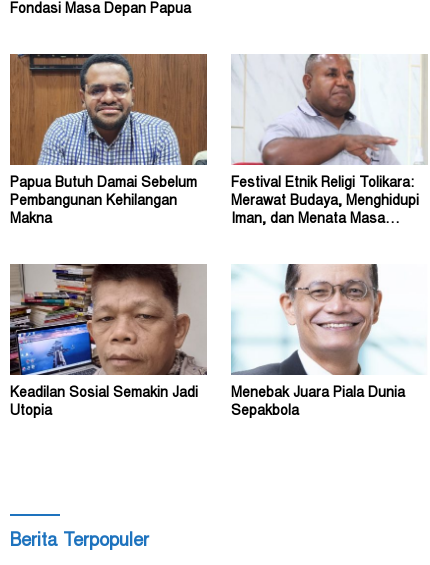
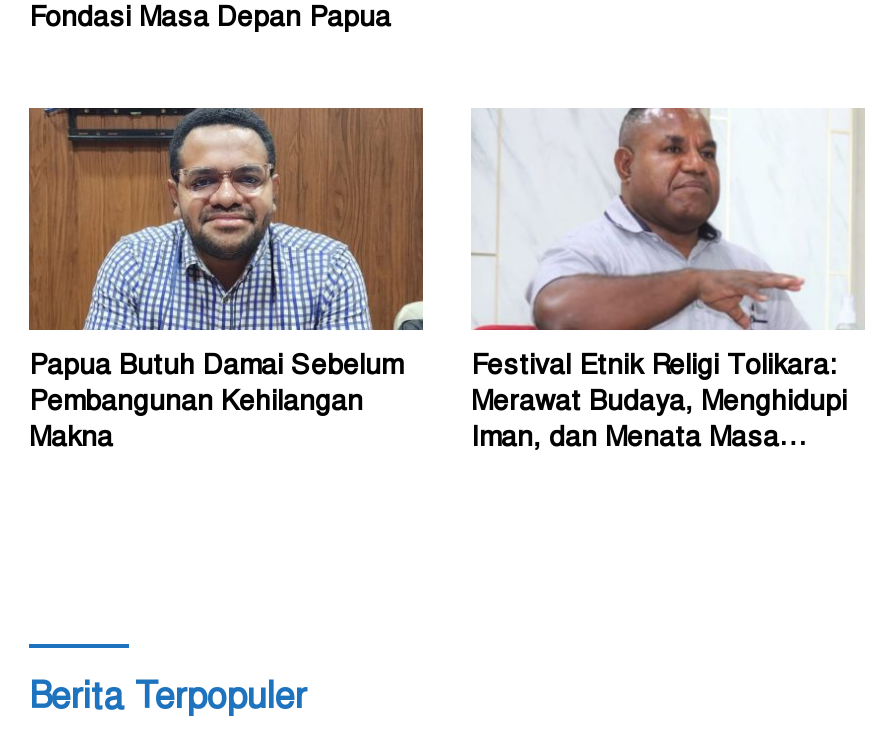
- [image]
- Keadilan Sosial Semakin Jadi
- Utopia

- [image]
- Menebak Juara Piala Dunia
- Sepakbola
